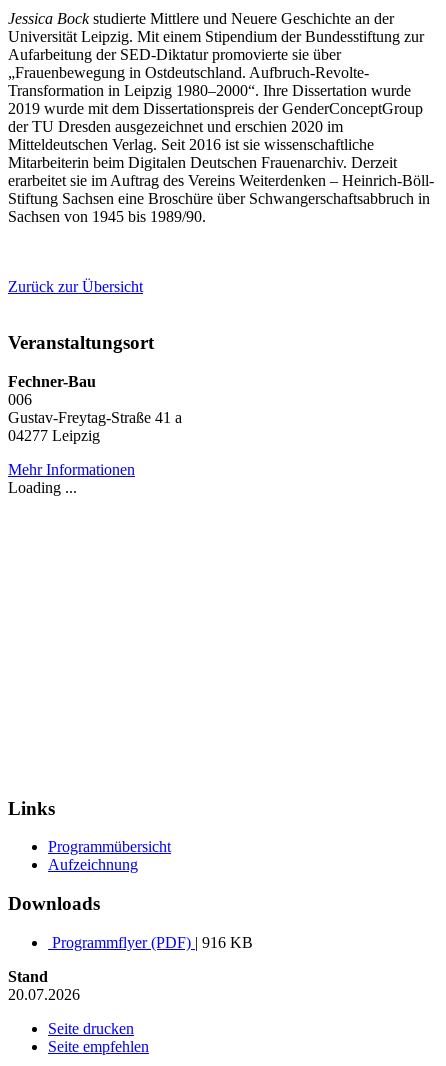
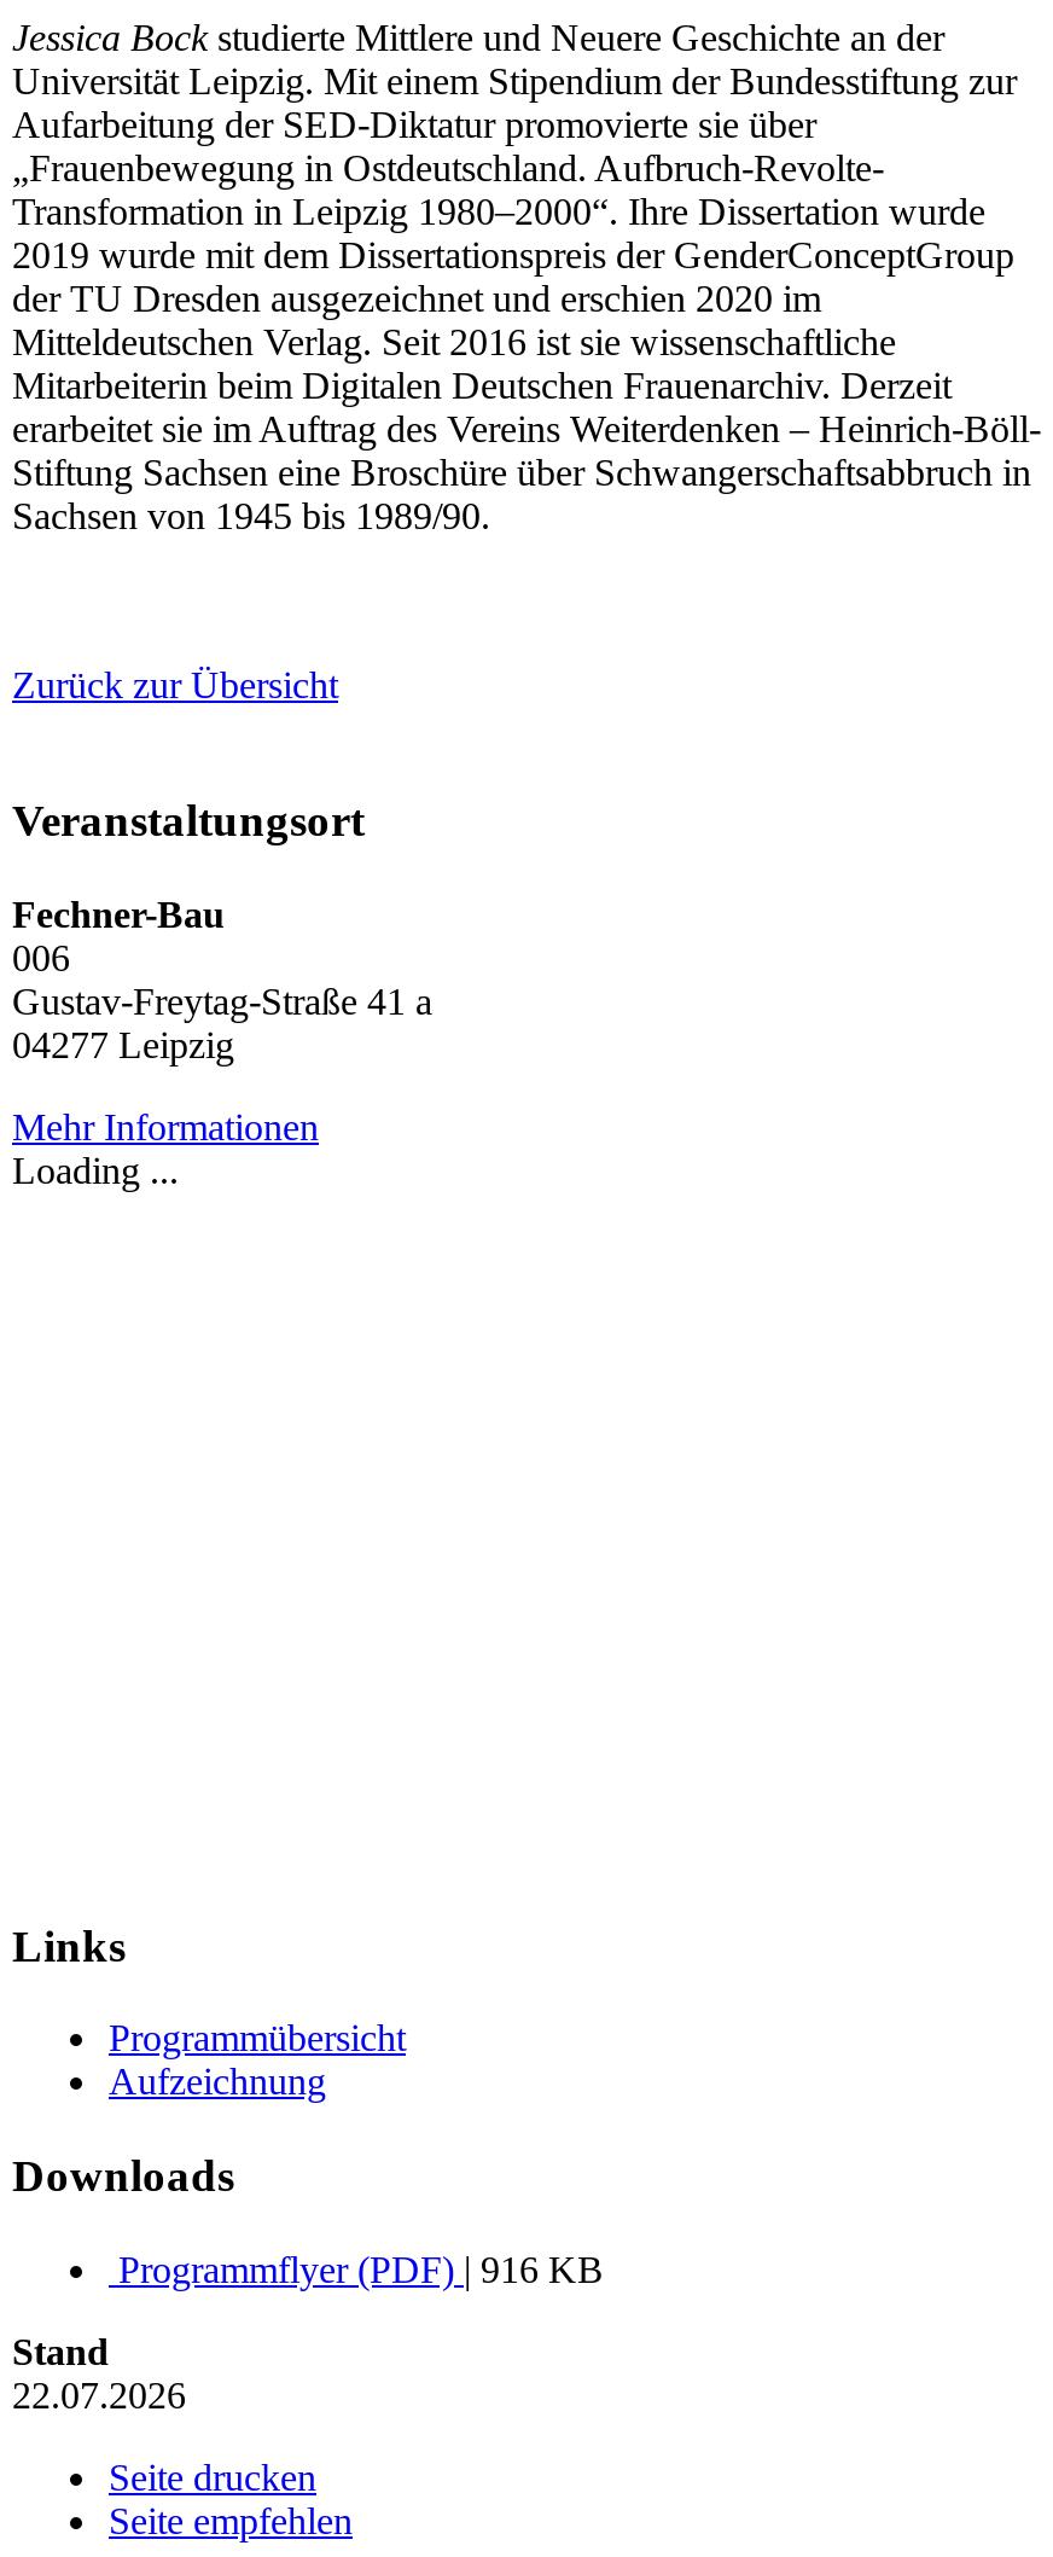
- 20.07.2026
+ 22.07.2026
